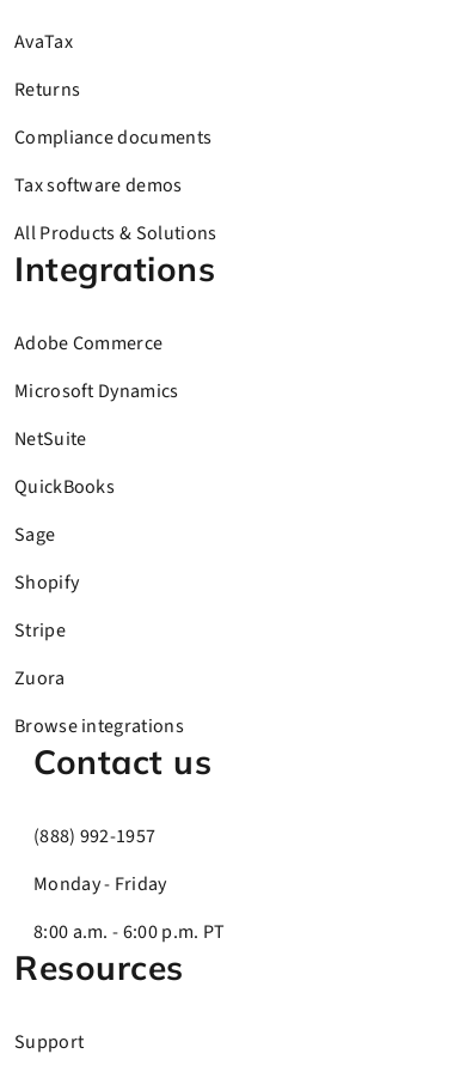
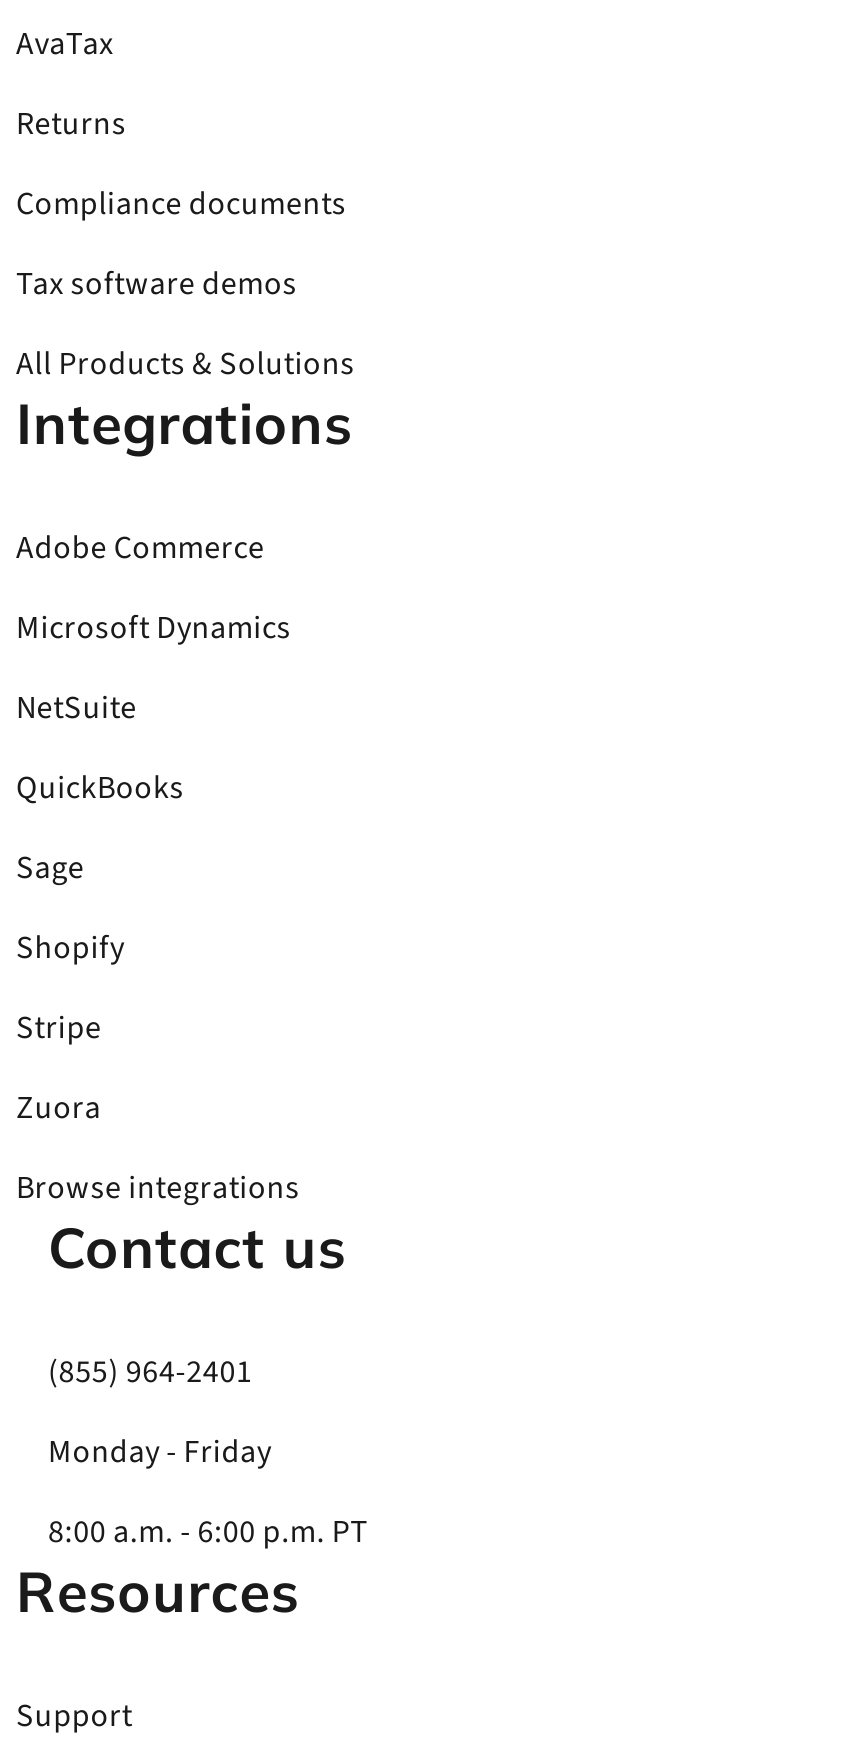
- (888) 992-1957
+ (855) 964-2401
